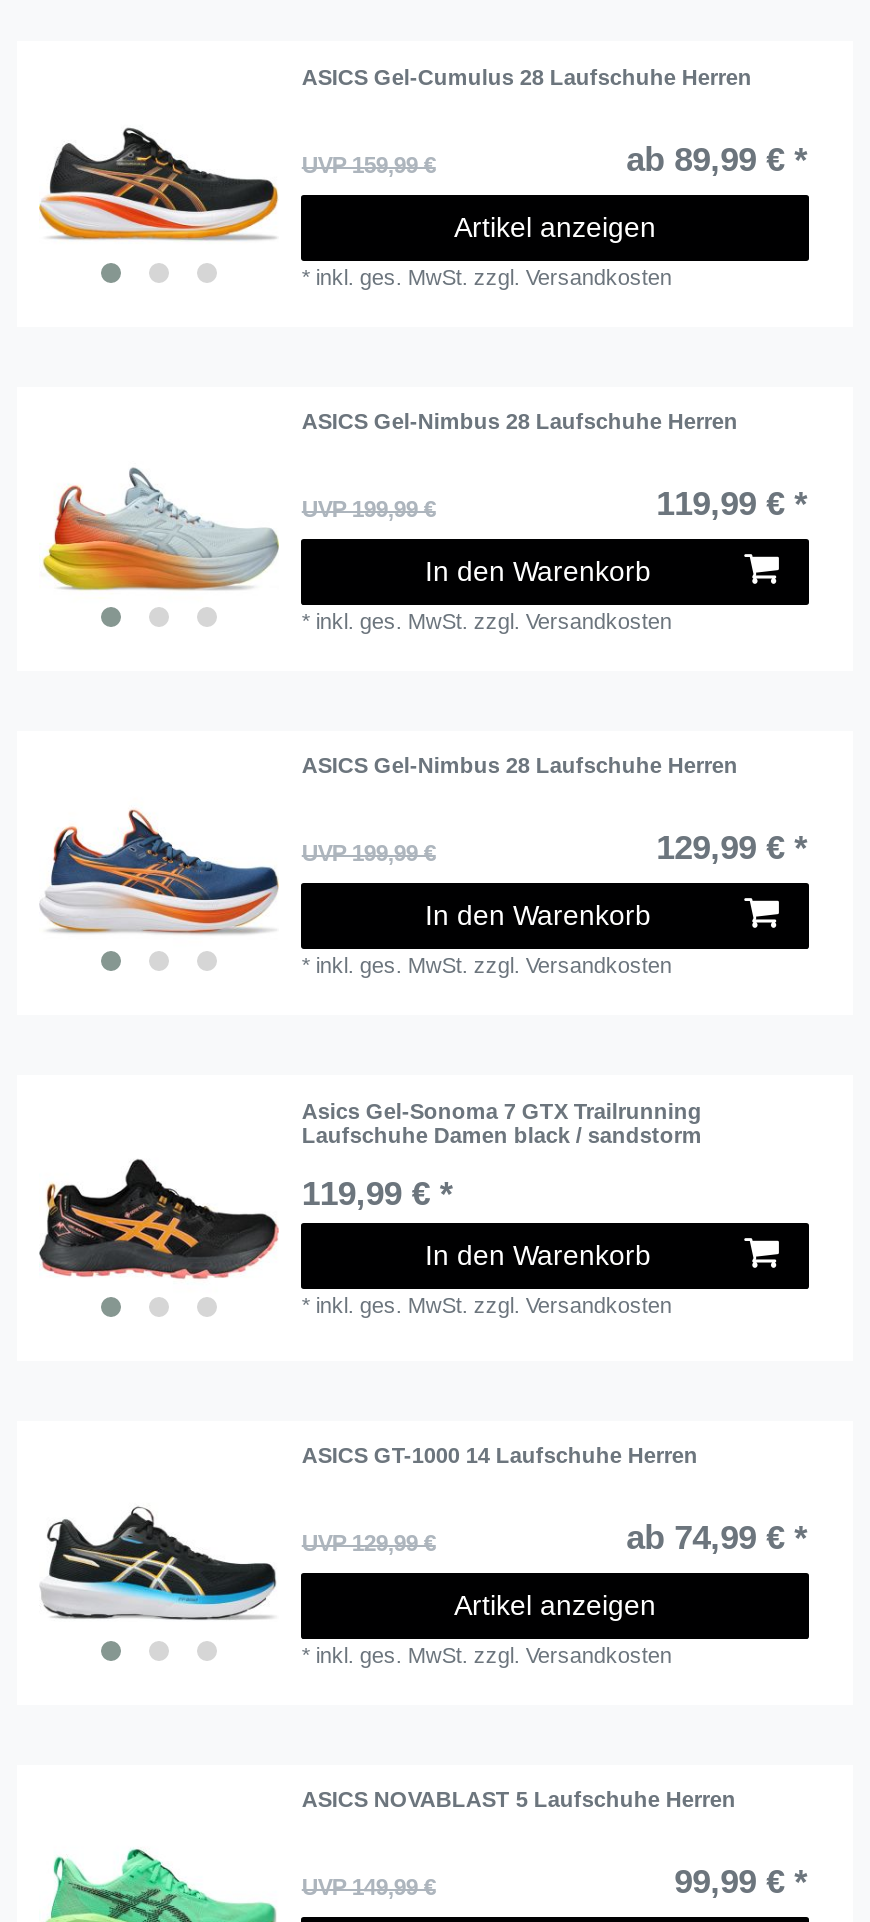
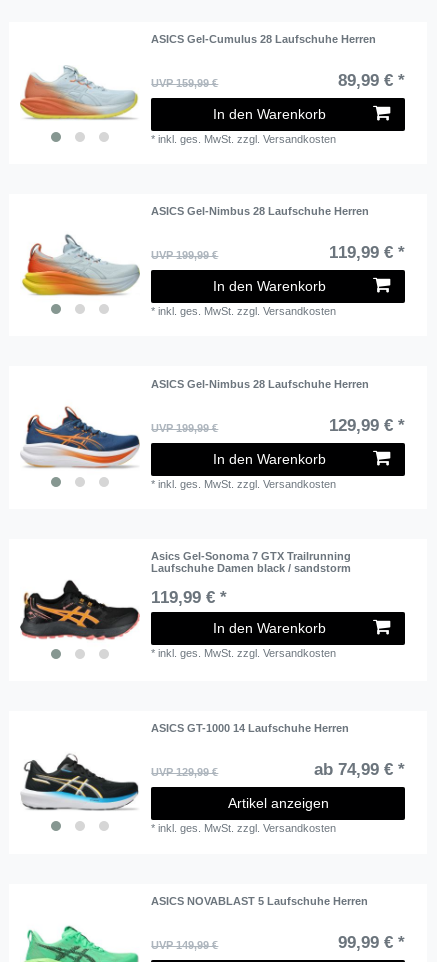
- [image]
+ [image]

- ab 89,99 € *
+ 89,99 € *

- Artikel anzeigen
+ In den Warenkorb
